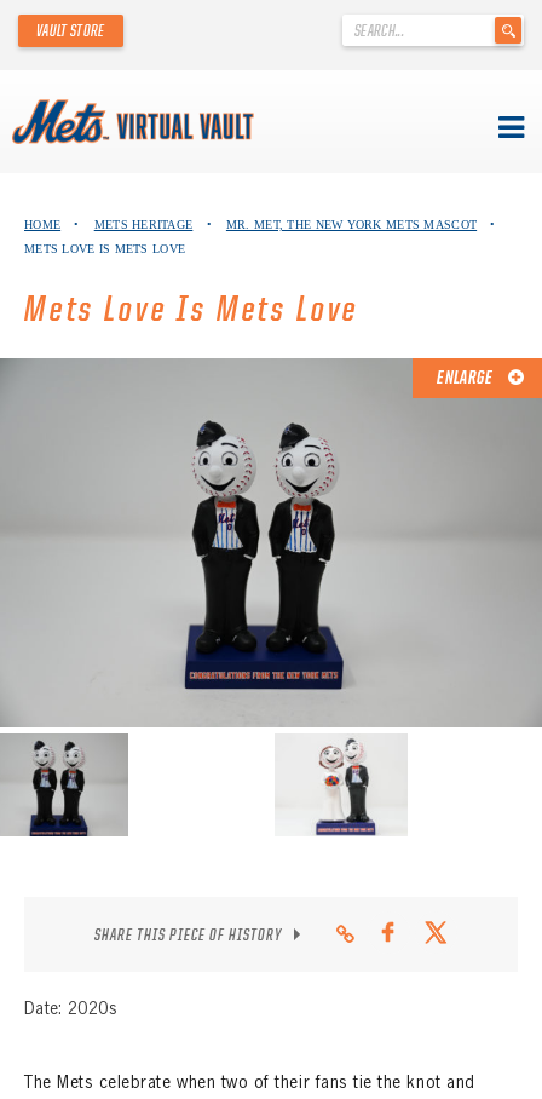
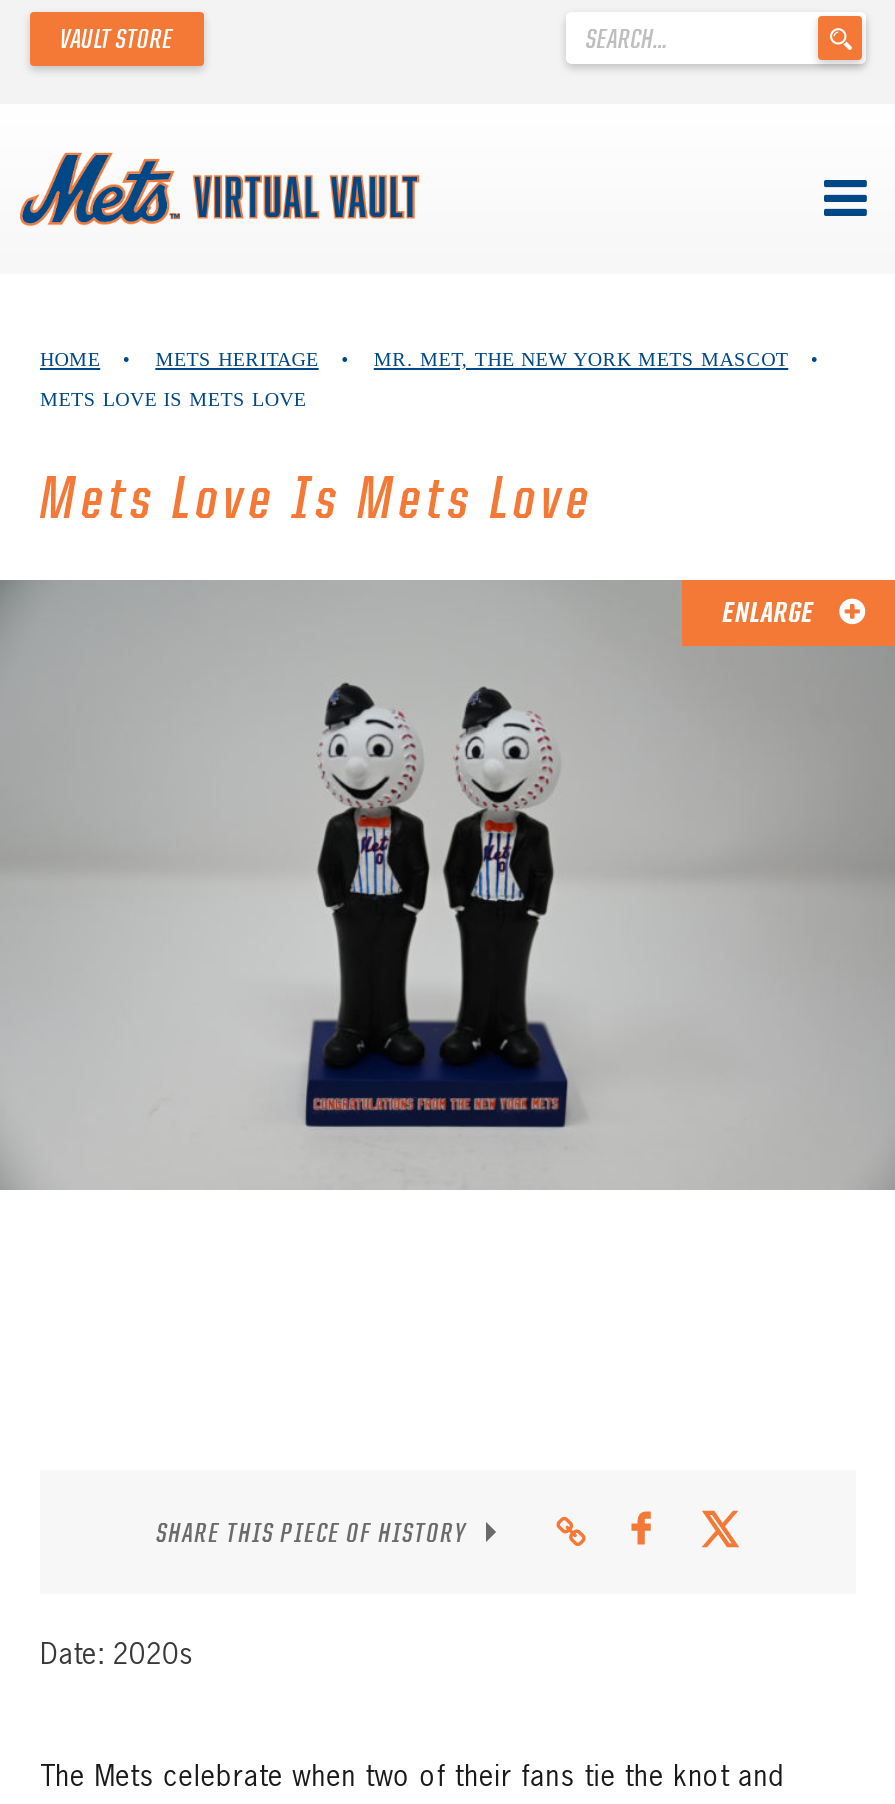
- [image]

- [image]
